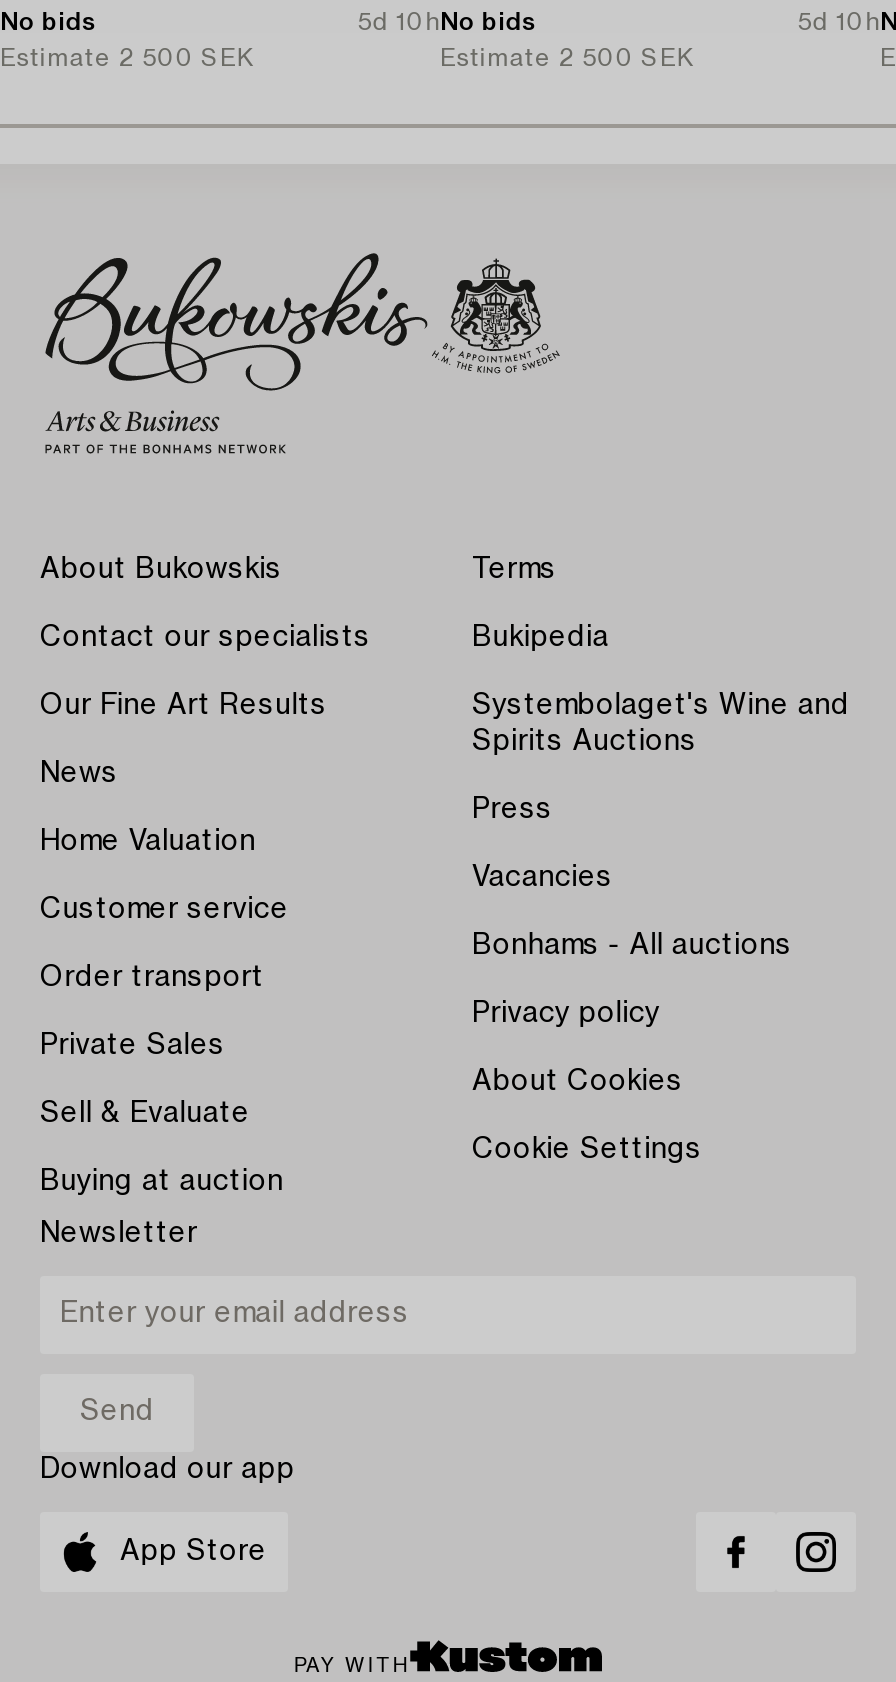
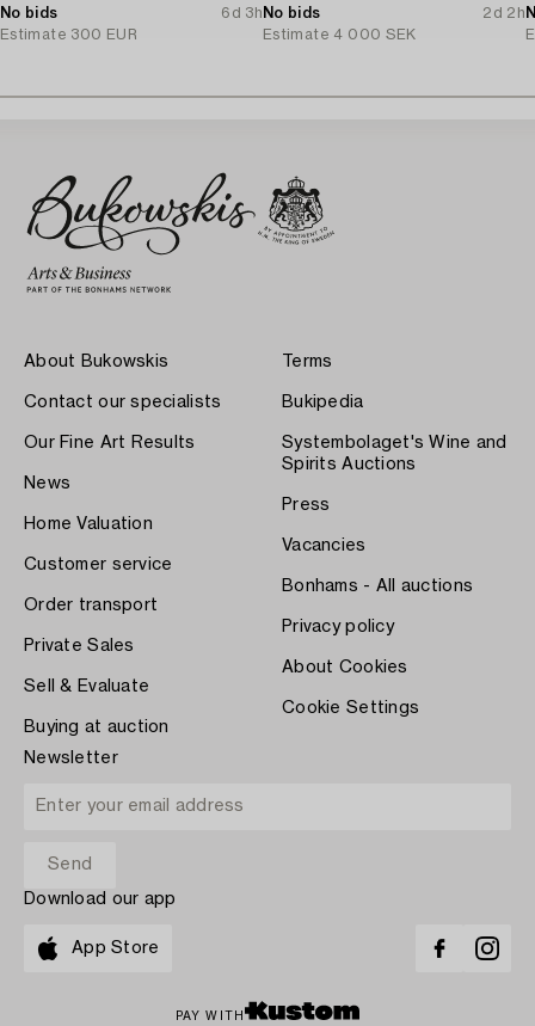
- 5d 10h No bids
+ 6d 3h No bids

- 5d 10h
+ 2d 2h

- Estimate 2 500 SEK
+ Estimate 300 EUR

- Estimate 2 500 SEK
+ Estimate 4 000 SEK
